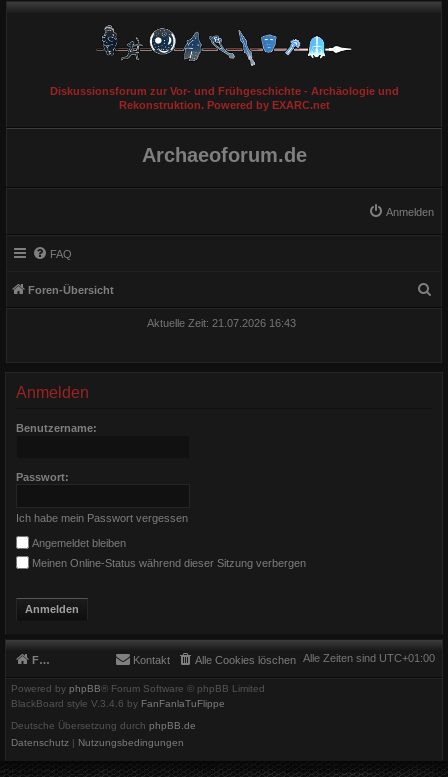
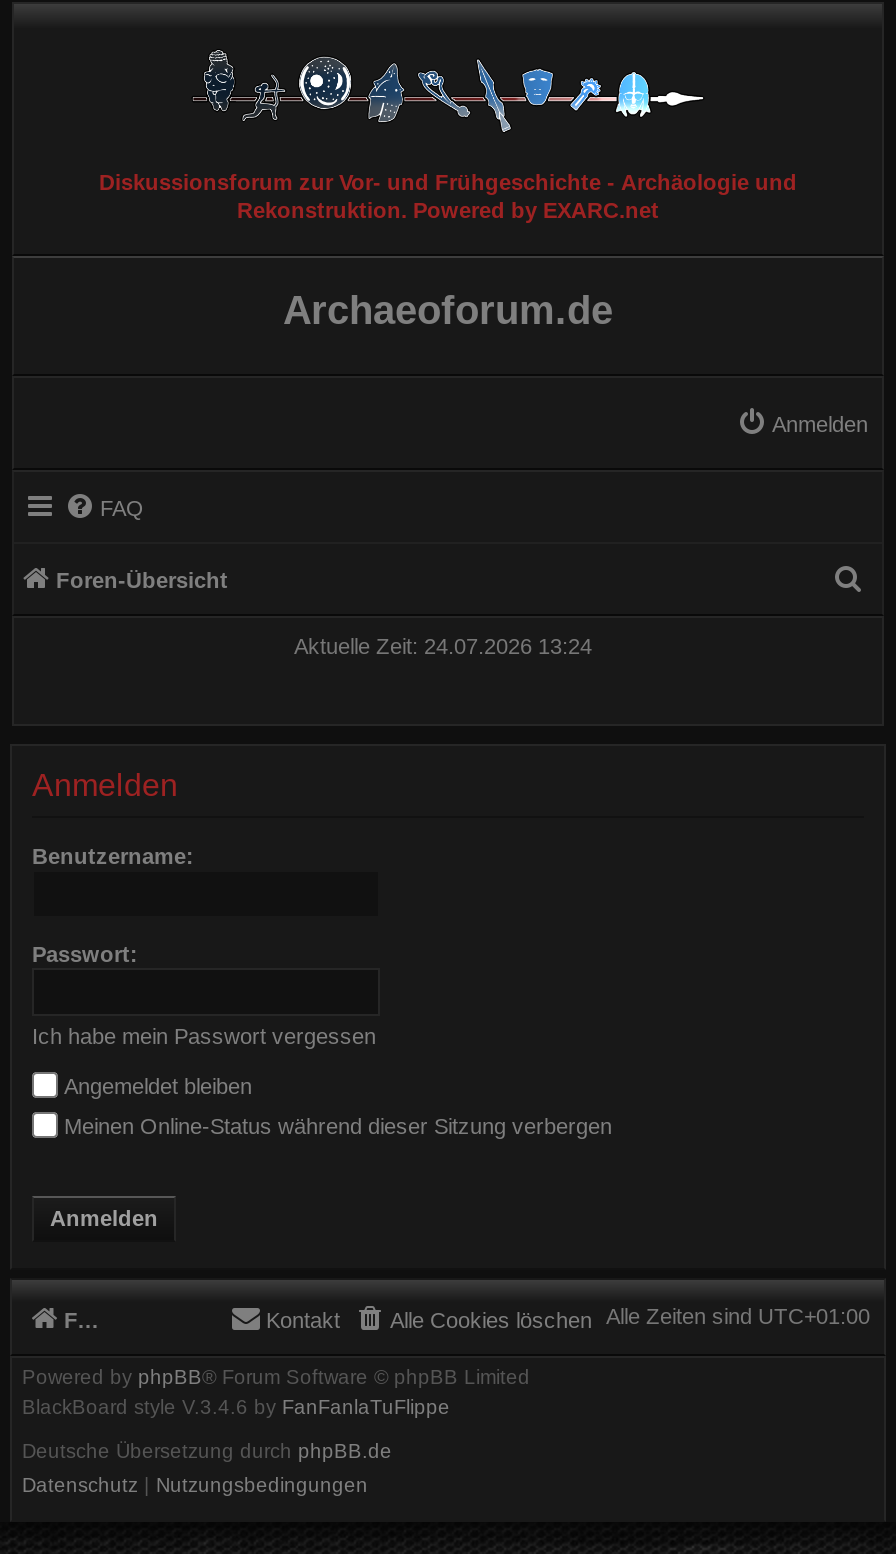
- Aktuelle Zeit: 21.07.2026 16:43
+ Aktuelle Zeit: 24.07.2026 13:24
